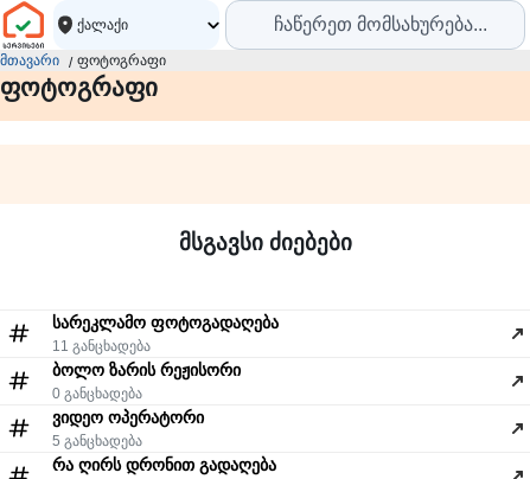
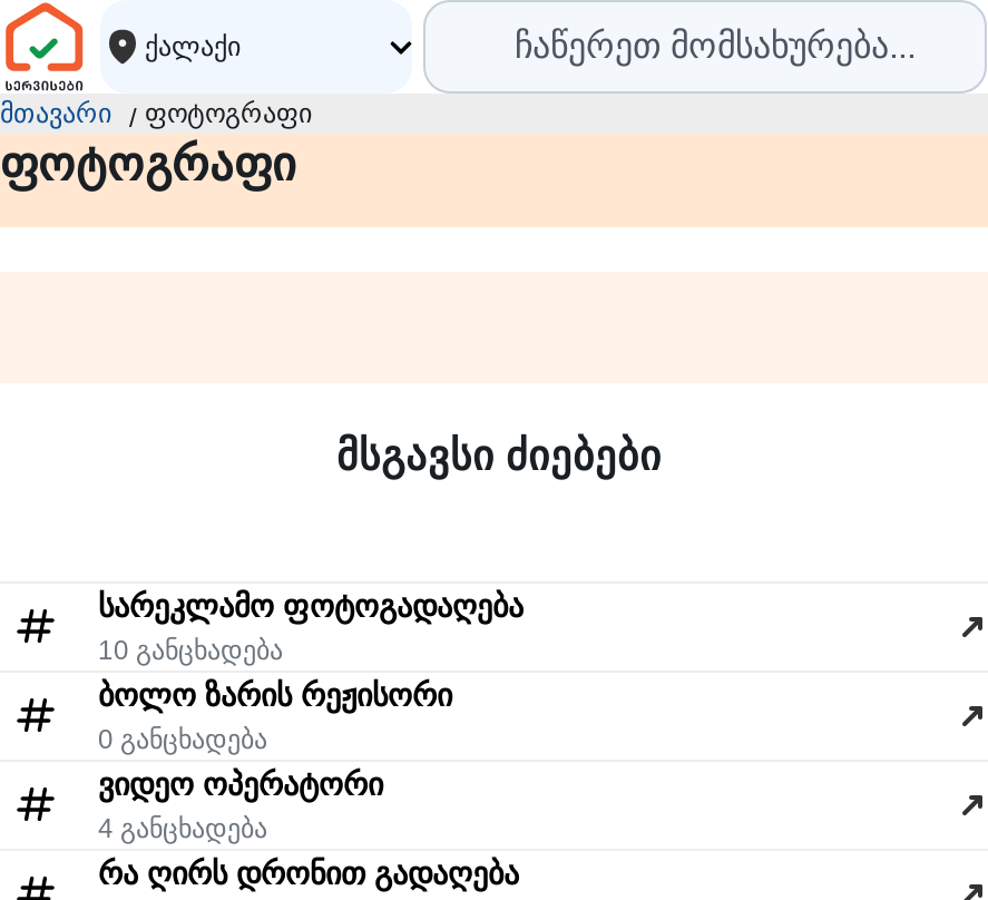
- 11 განცხადება
+ 10 განცხადება

- 5 განცხადება
+ 4 განცხადება
